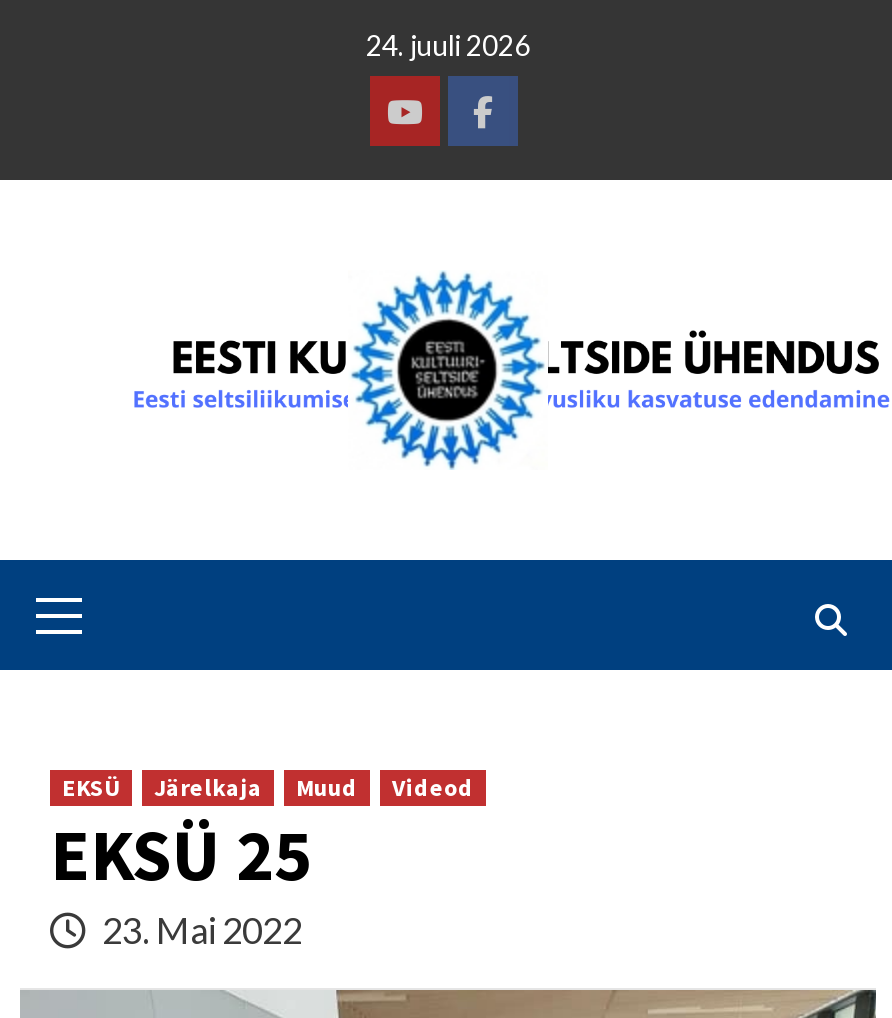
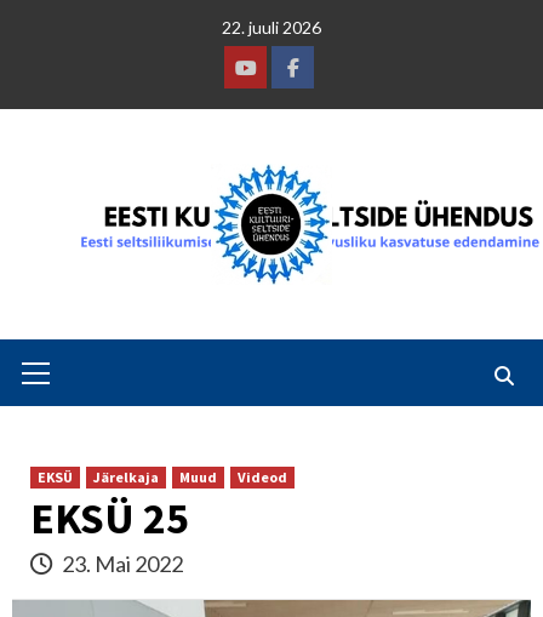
- 24. juuli 2026
+ 22. juuli 2026
